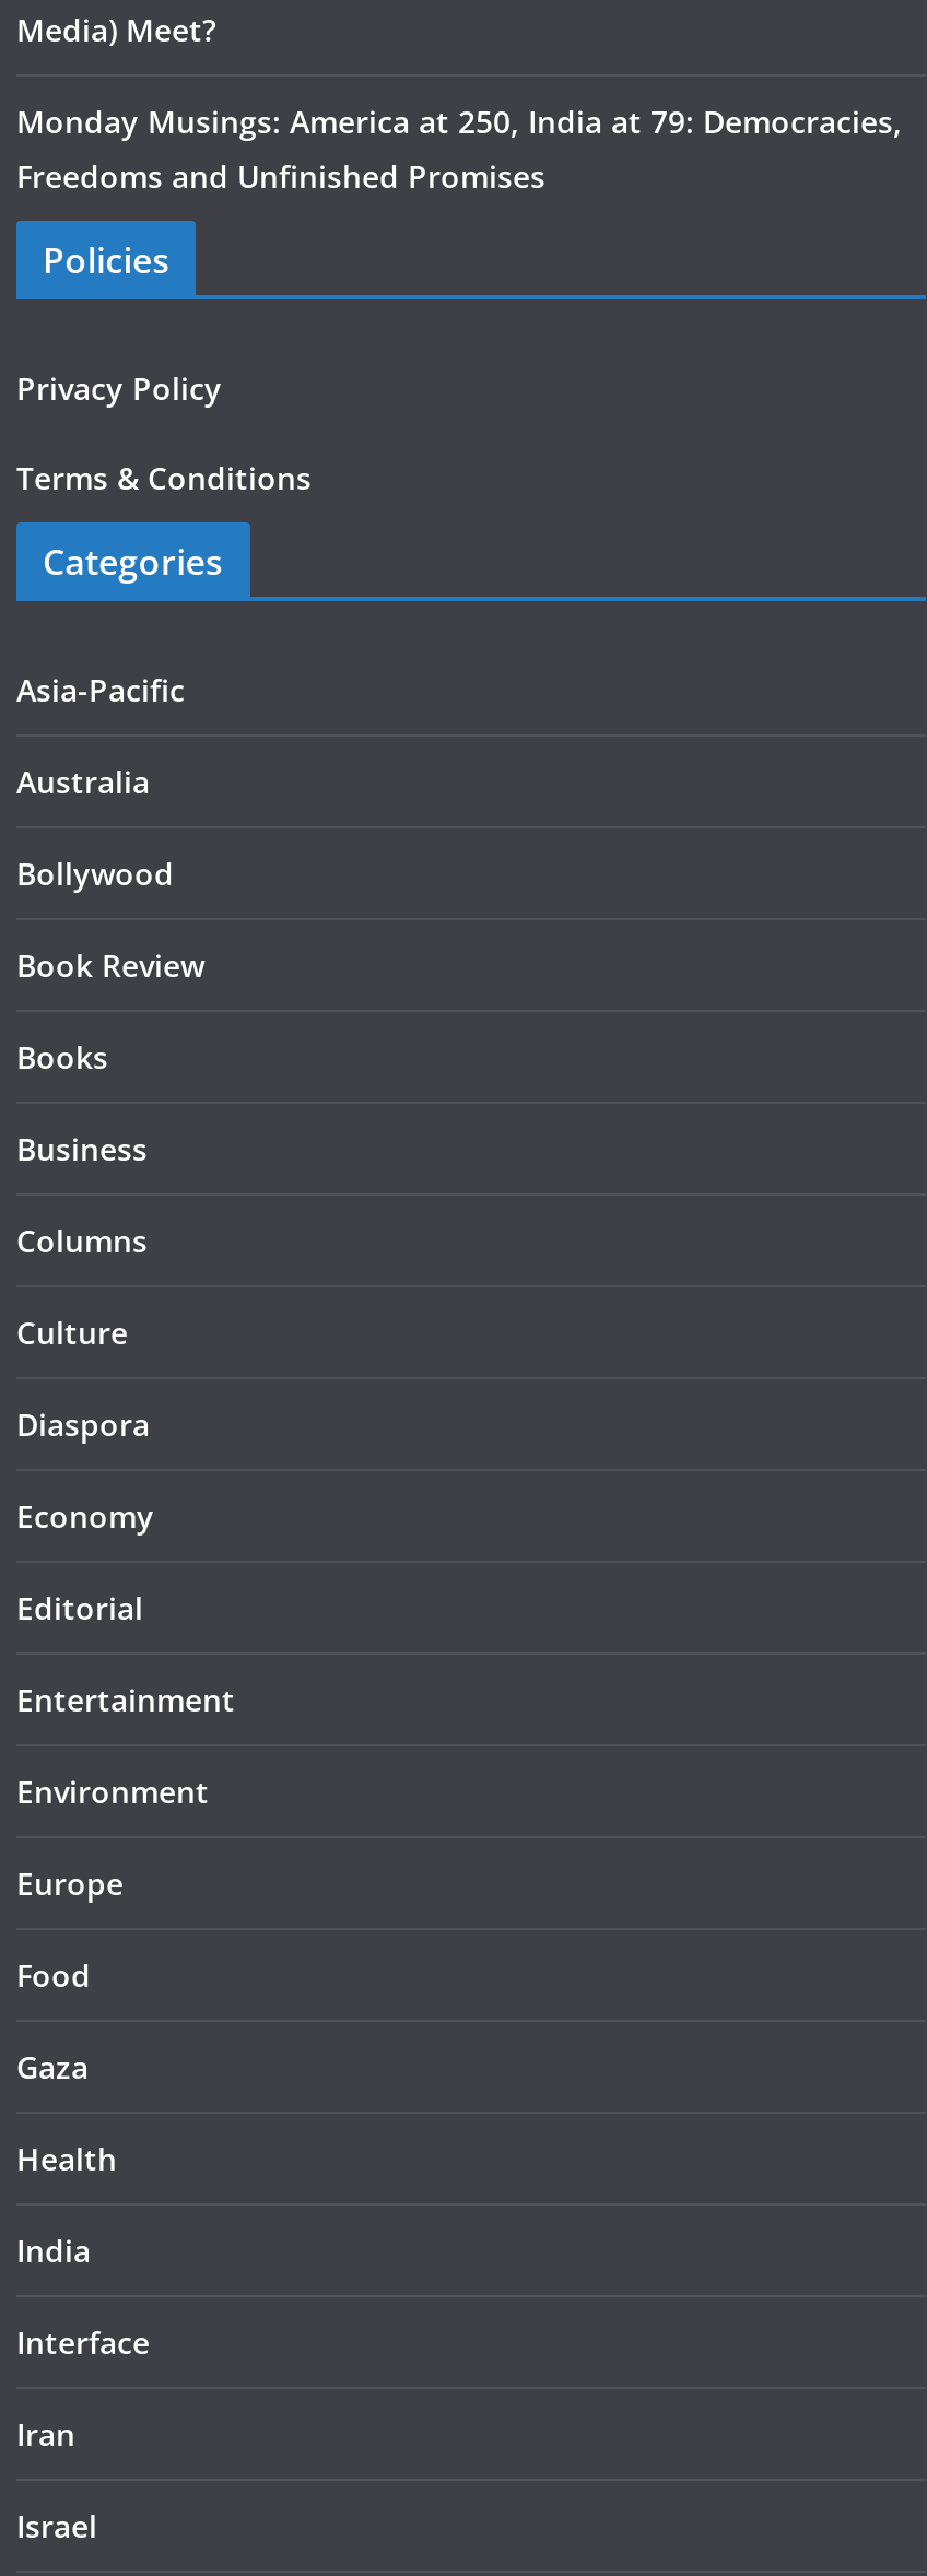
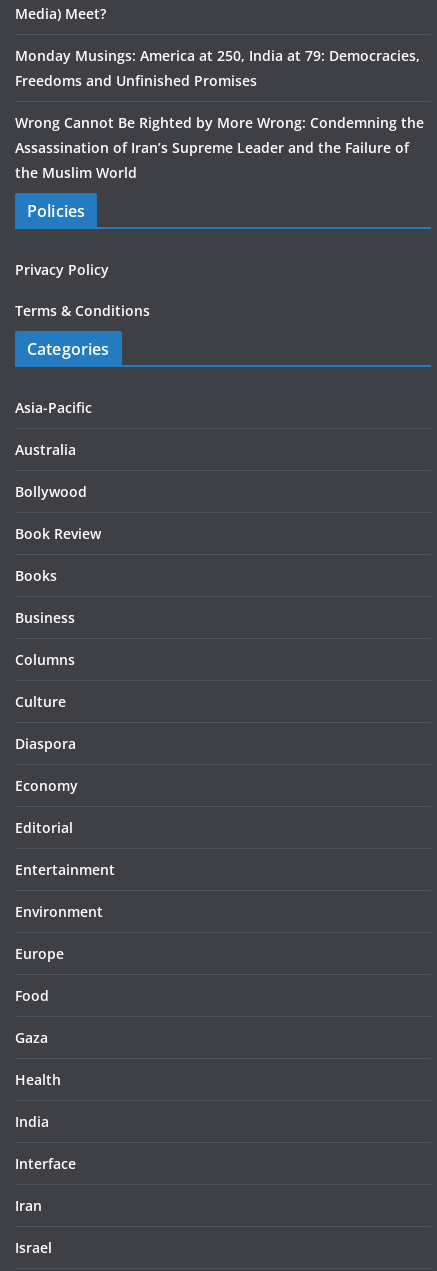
+ Wrong Cannot Be Righted by More Wrong: Condemning the
+ Assassination of Iran’s Supreme Leader and the Failure of
+ the Muslim World
